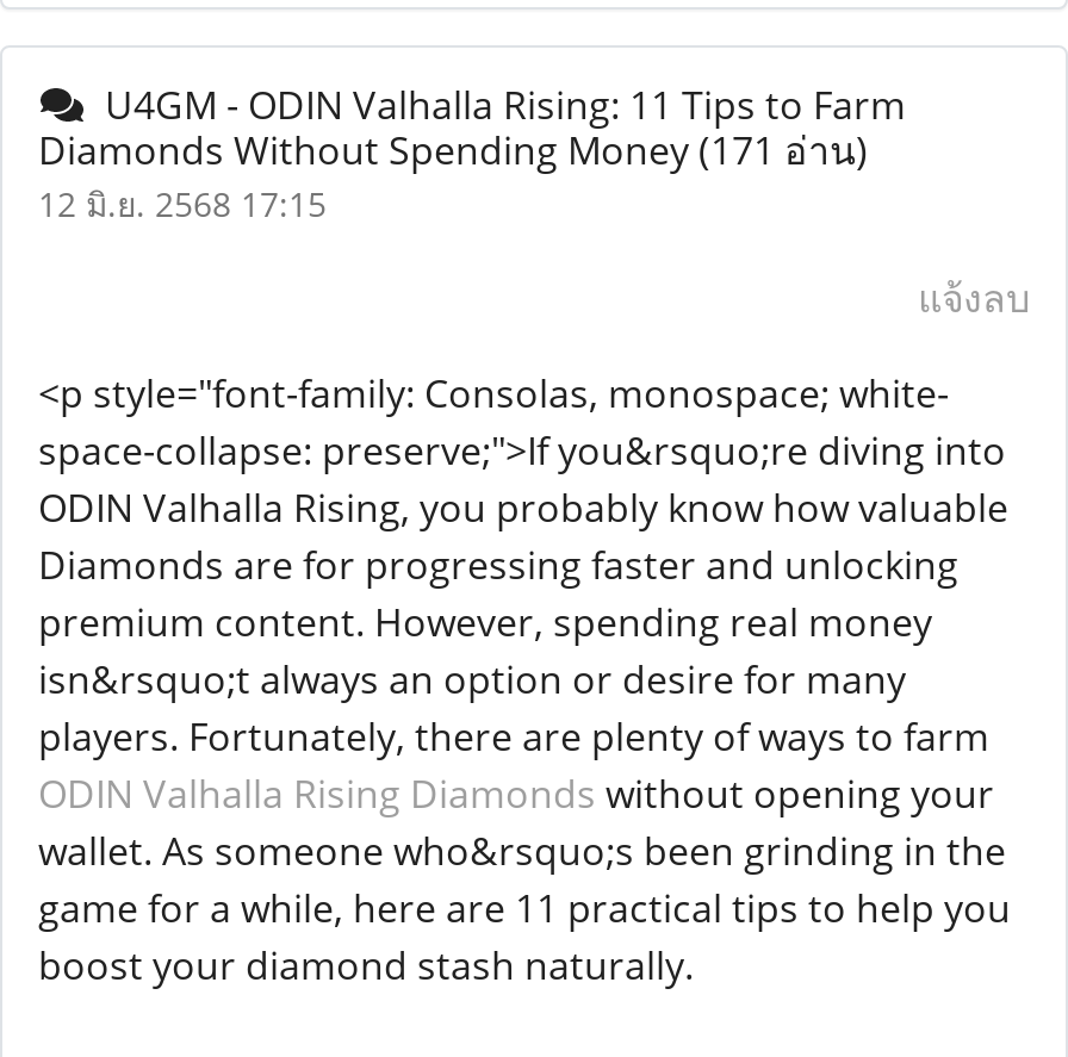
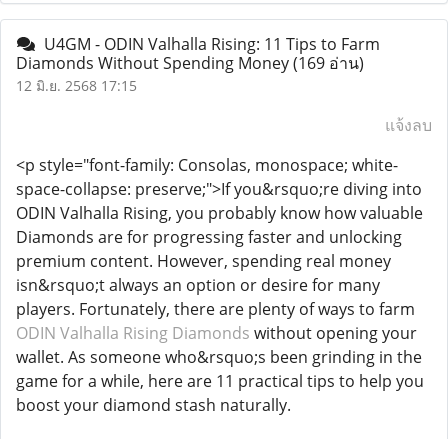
- Diamonds Without Spending Money (171 อ่าน)
+ Diamonds Without Spending Money (169 อ่าน)
